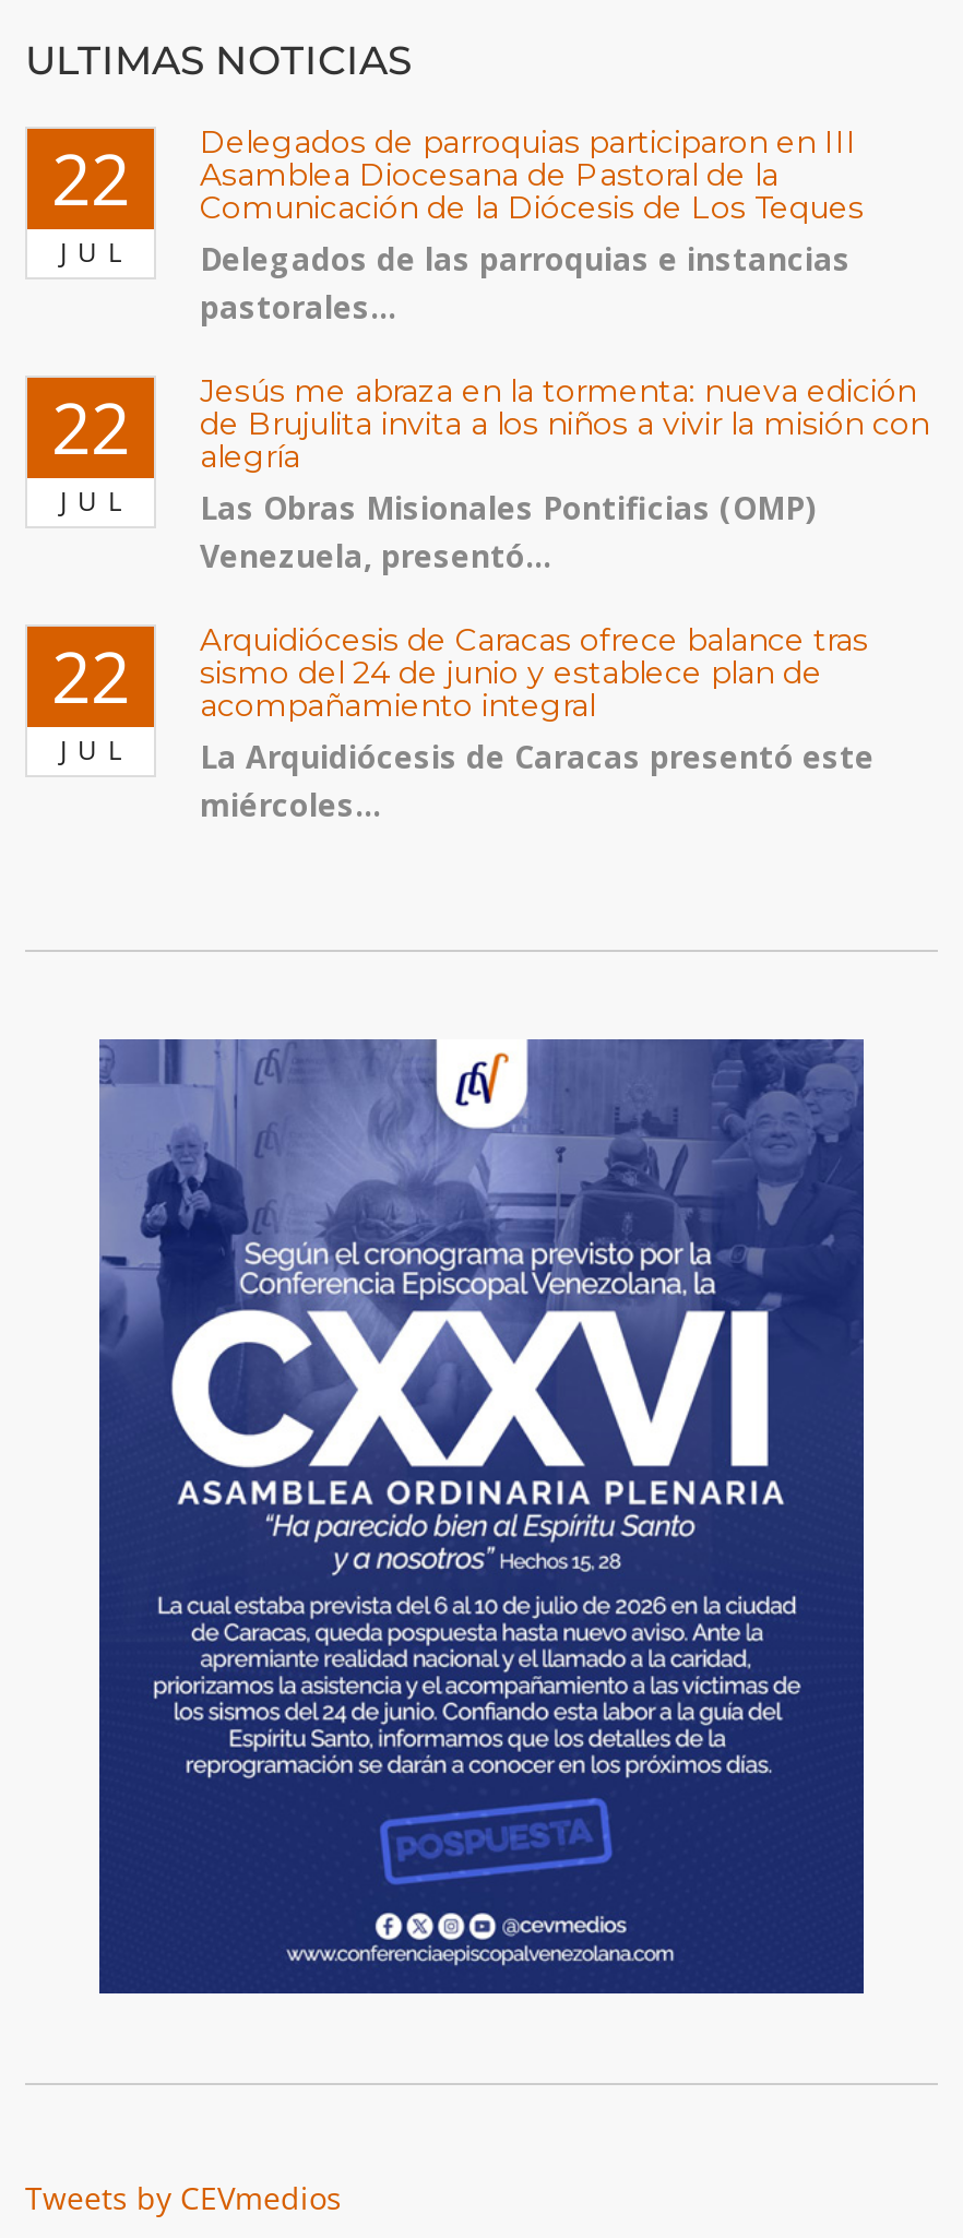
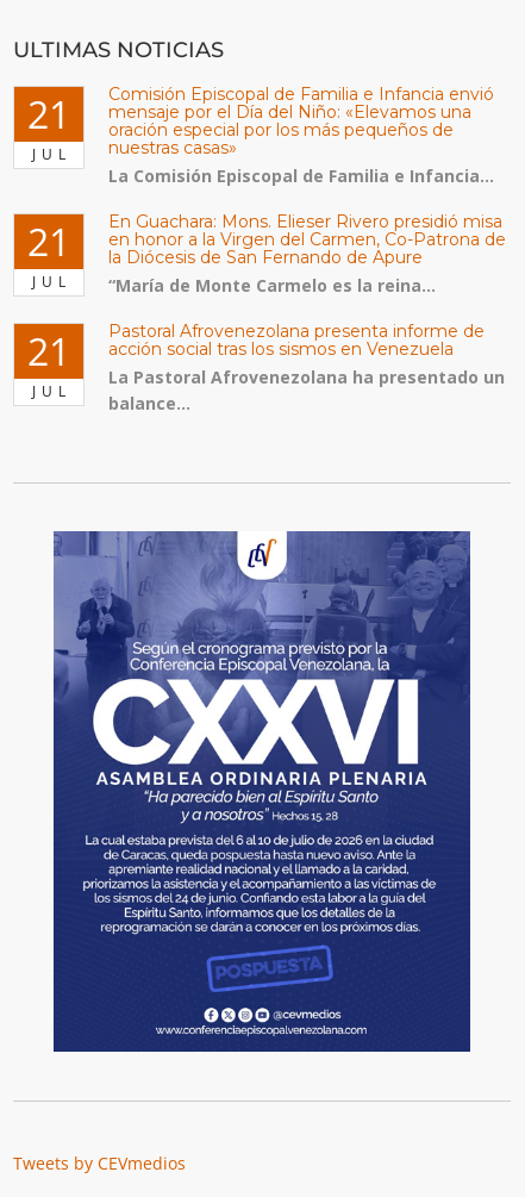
- 22
+ 21

- Delegados de parroquias participaron en III
- Asamblea Diocesana de Pastoral de la
- Comunicación de la Diócesis de Los Teques
- Delegados de las parroquias e instancias
- pastorales...
+ Comisión Episcopal de Familia e Infancia envió
+ mensaje por el Día del Niño: «Elevamos una
+ oración especial por los más pequeños de
+ nuestras casas»
+ La Comisión Episcopal de Familia e Infancia...

- 22
+ 21

- Jesús me abraza en la tormenta: nueva edición
- de Brujulita invita a los niños a vivir la misión con
- alegría
- Las Obras Misionales Pontificias (OMP)
- Venezuela, presentó...
+ En Guachara: Mons. Elieser Rivero presidió misa
+ en honor a la Virgen del Carmen, Co-Patrona de
+ la Diócesis de San Fernando de Apure
+ “María de Monte Carmelo es la reina...

- 22
+ 21

- Arquidiócesis de Caracas ofrece balance tras
- sismo del 24 de junio y establece plan de
- acompañamiento integral
- La Arquidiócesis de Caracas presentó este
- miércoles...
+ Pastoral Afrovenezolana presenta informe de
+ acción social tras los sismos en Venezuela
+ La Pastoral Afrovenezolana ha presentado un
+ balance...
